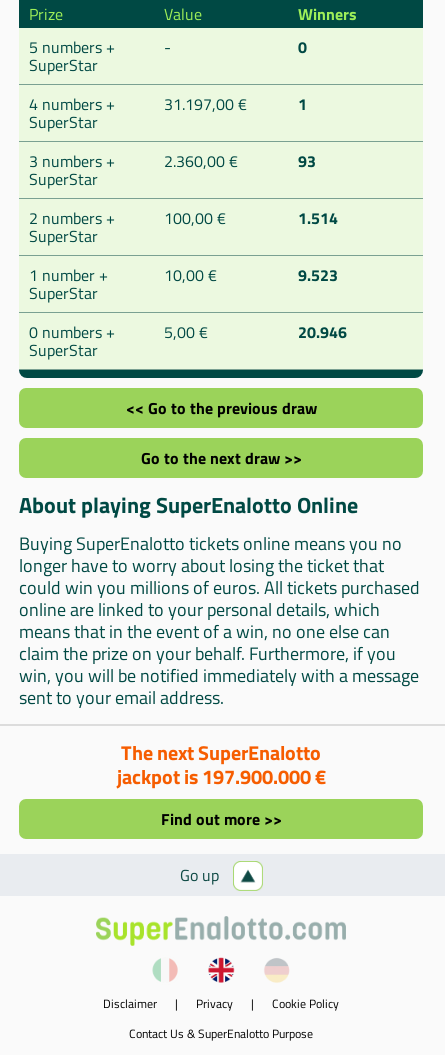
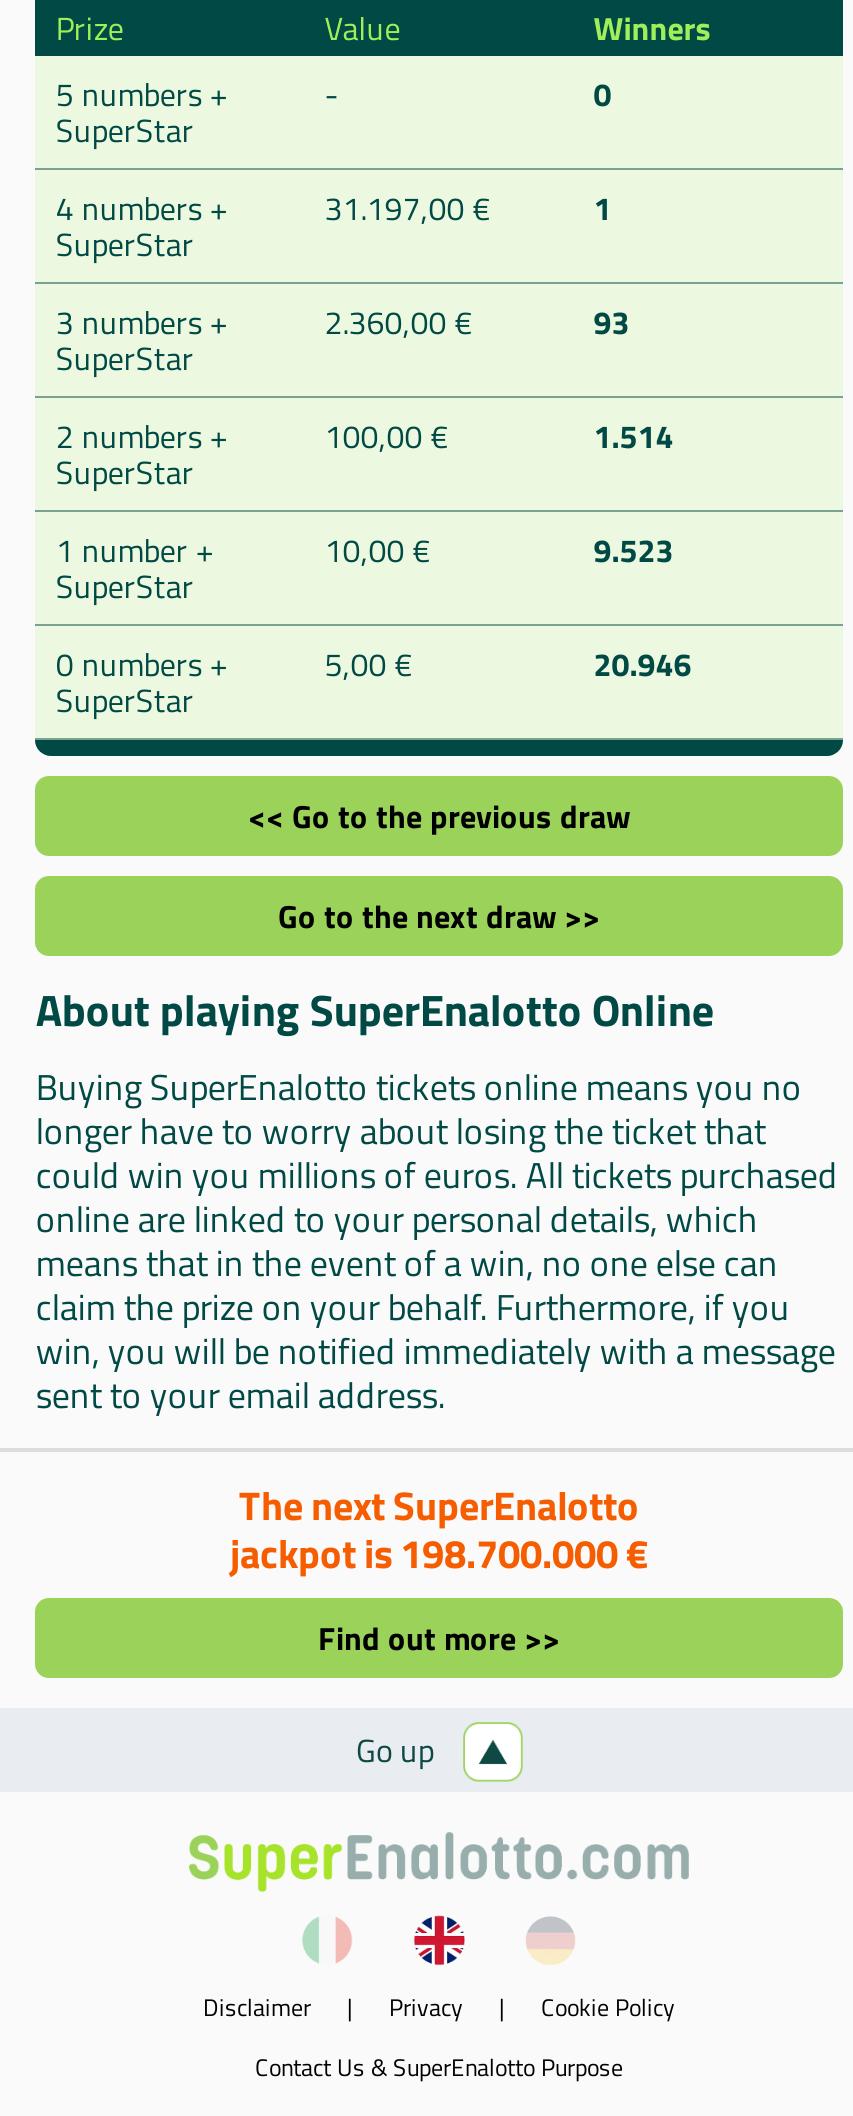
- jackpot is 197.900.000 €
+ jackpot is 198.700.000 €
